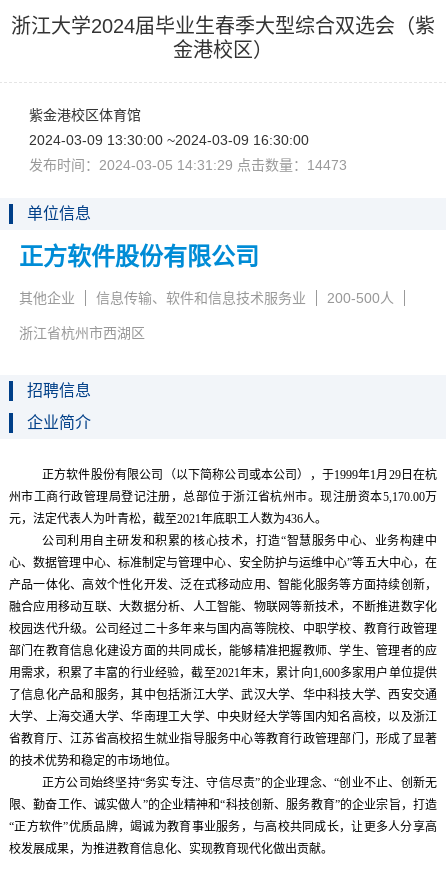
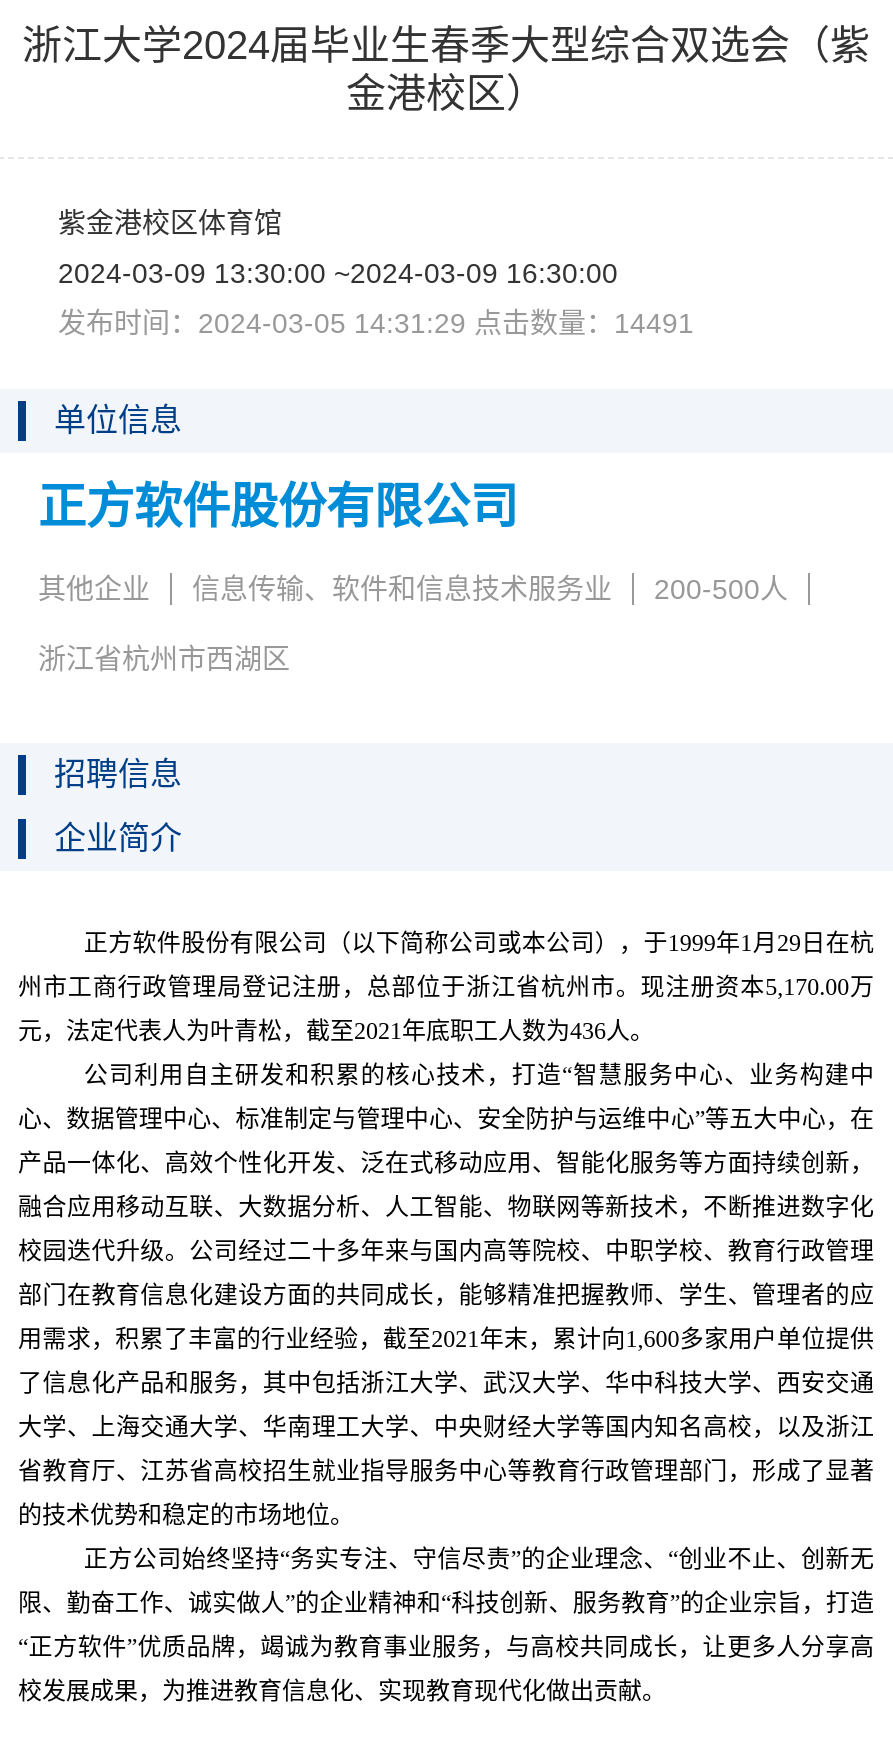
- 发布时间：2024-03-0514:31:29点击数量：14473
+ 发布时间：2024-03-0514:31:29点击数量：14491
